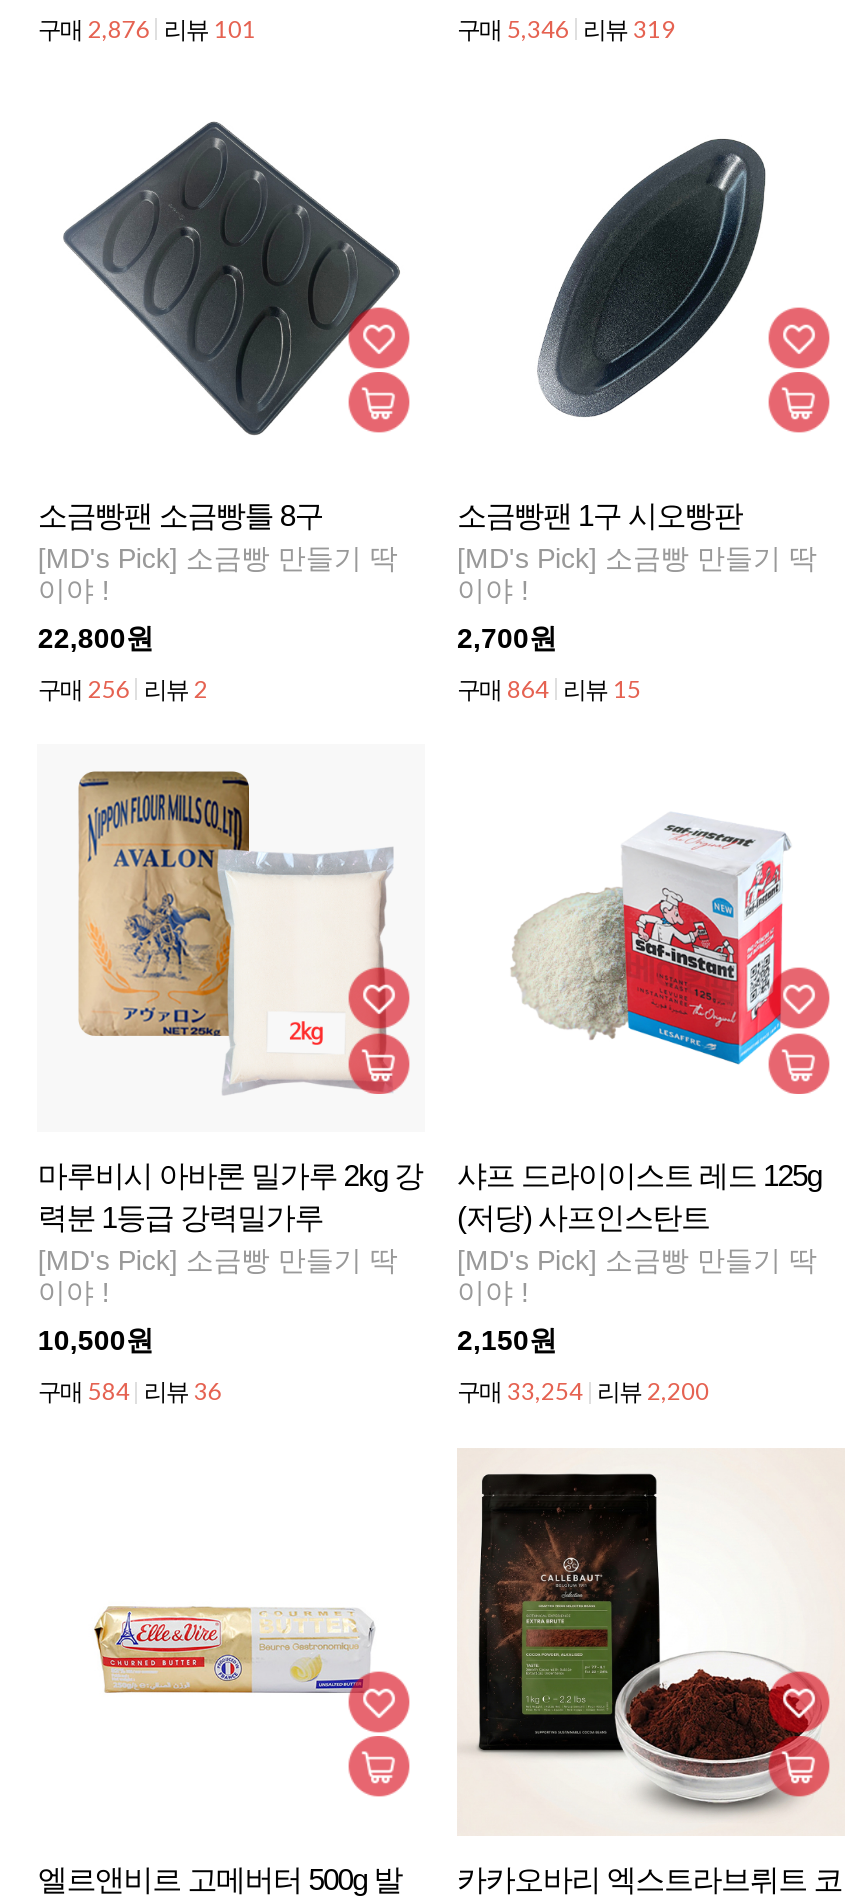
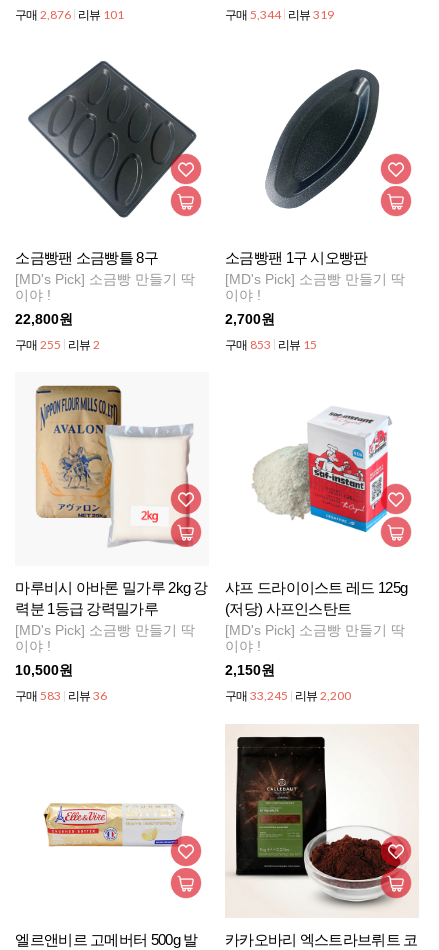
- 구매 5,346 리뷰 319
+ 구매 5,344 리뷰 319

- 구매 256 리뷰 2
+ 구매 255 리뷰 2

- 구매 864 리뷰 15
+ 구매 853 리뷰 15

- 구매 584 리뷰 36
+ 구매 583 리뷰 36

- 구매 33,254 리뷰 2,200
+ 구매 33,245 리뷰 2,200
